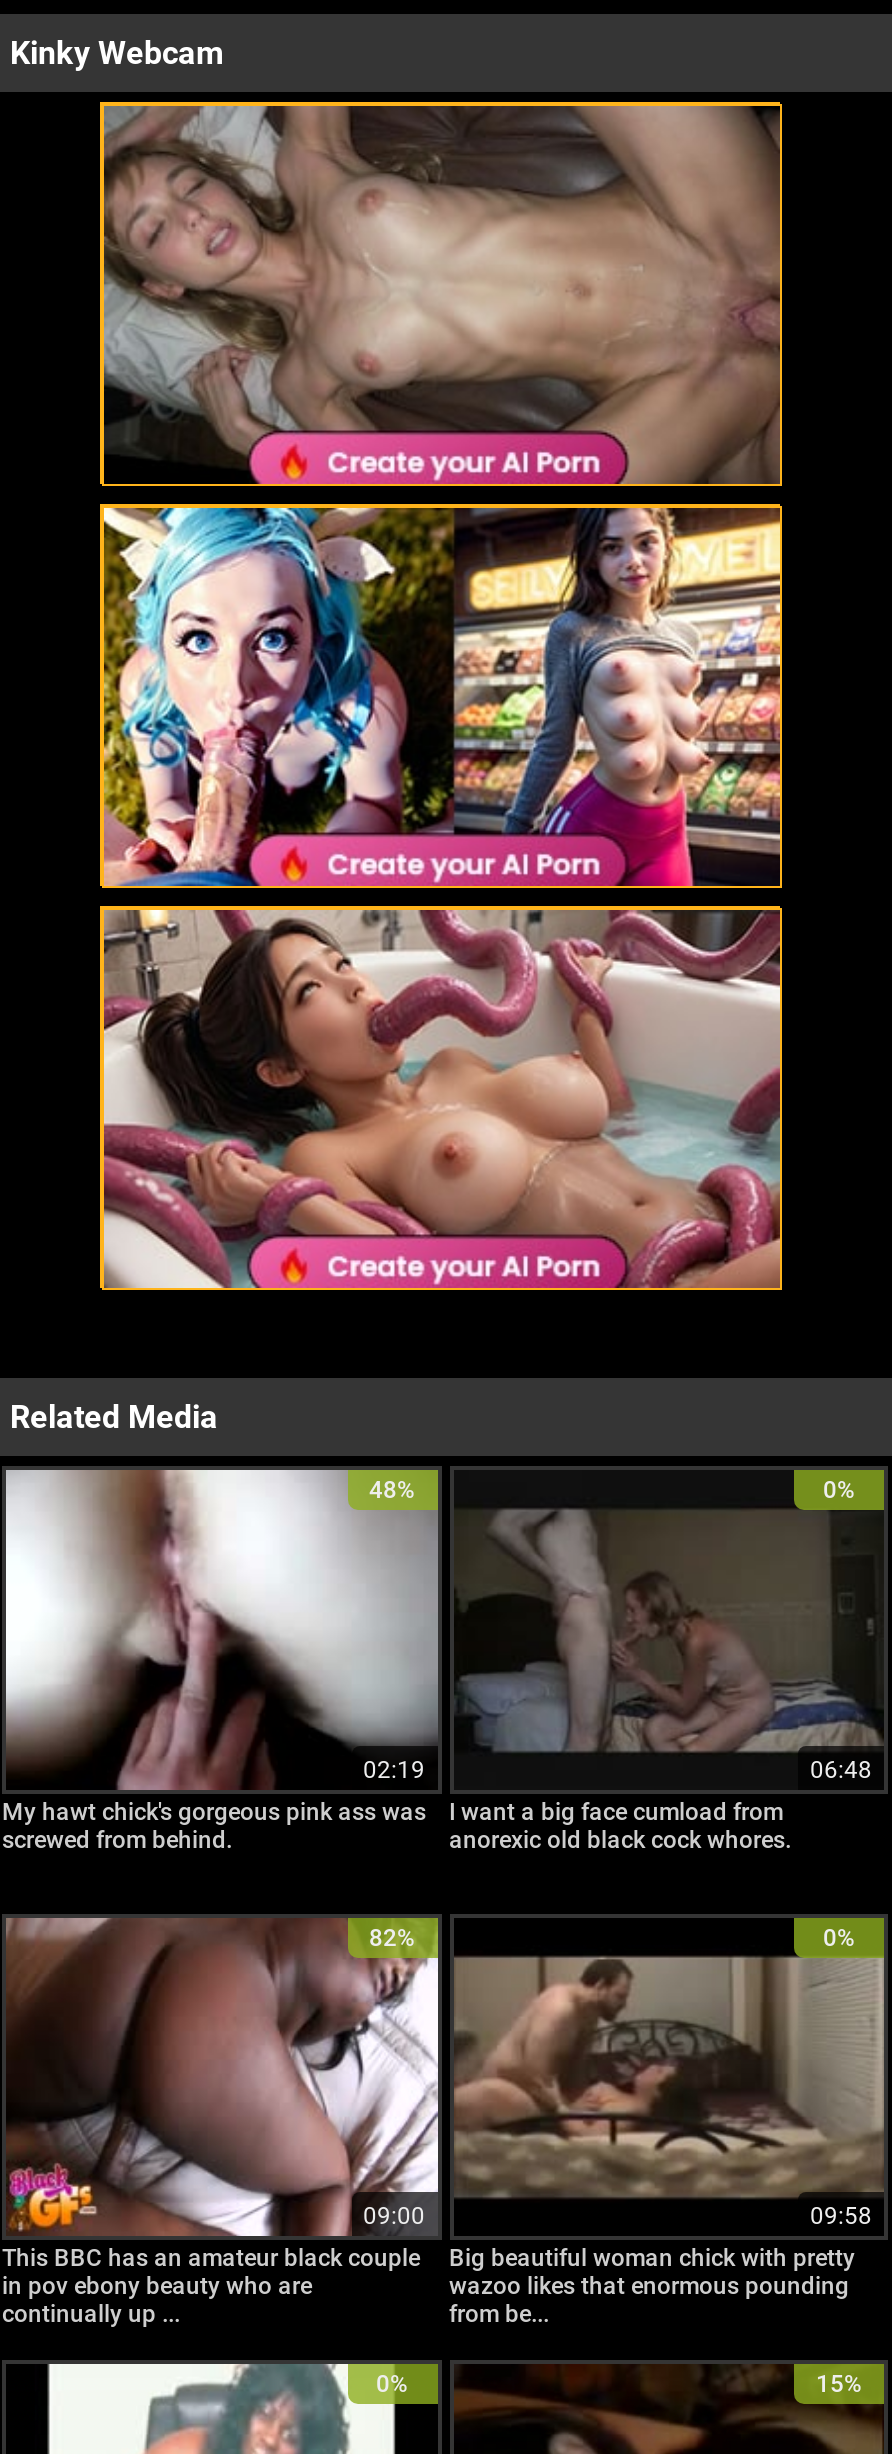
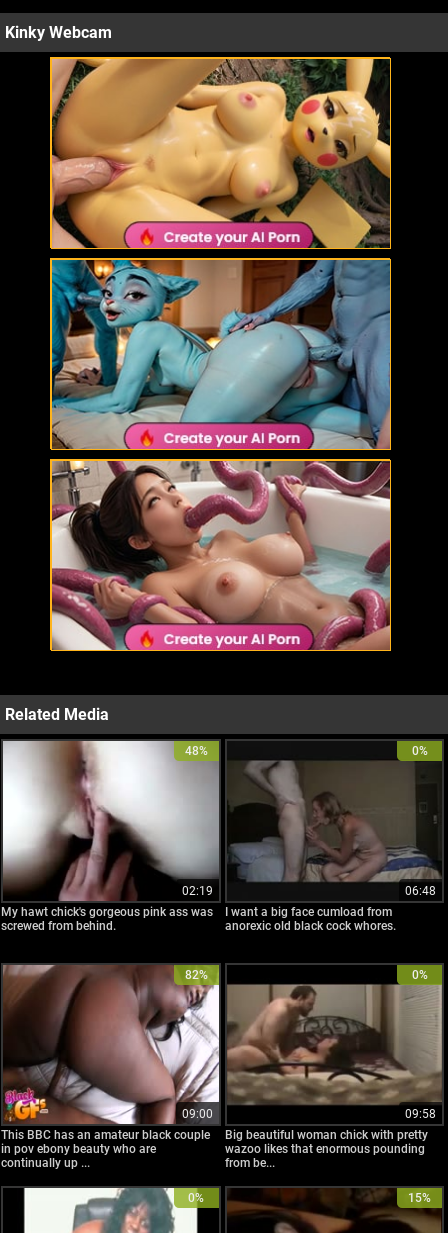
- [image]
+ [image]

- [image]
+ [image]
